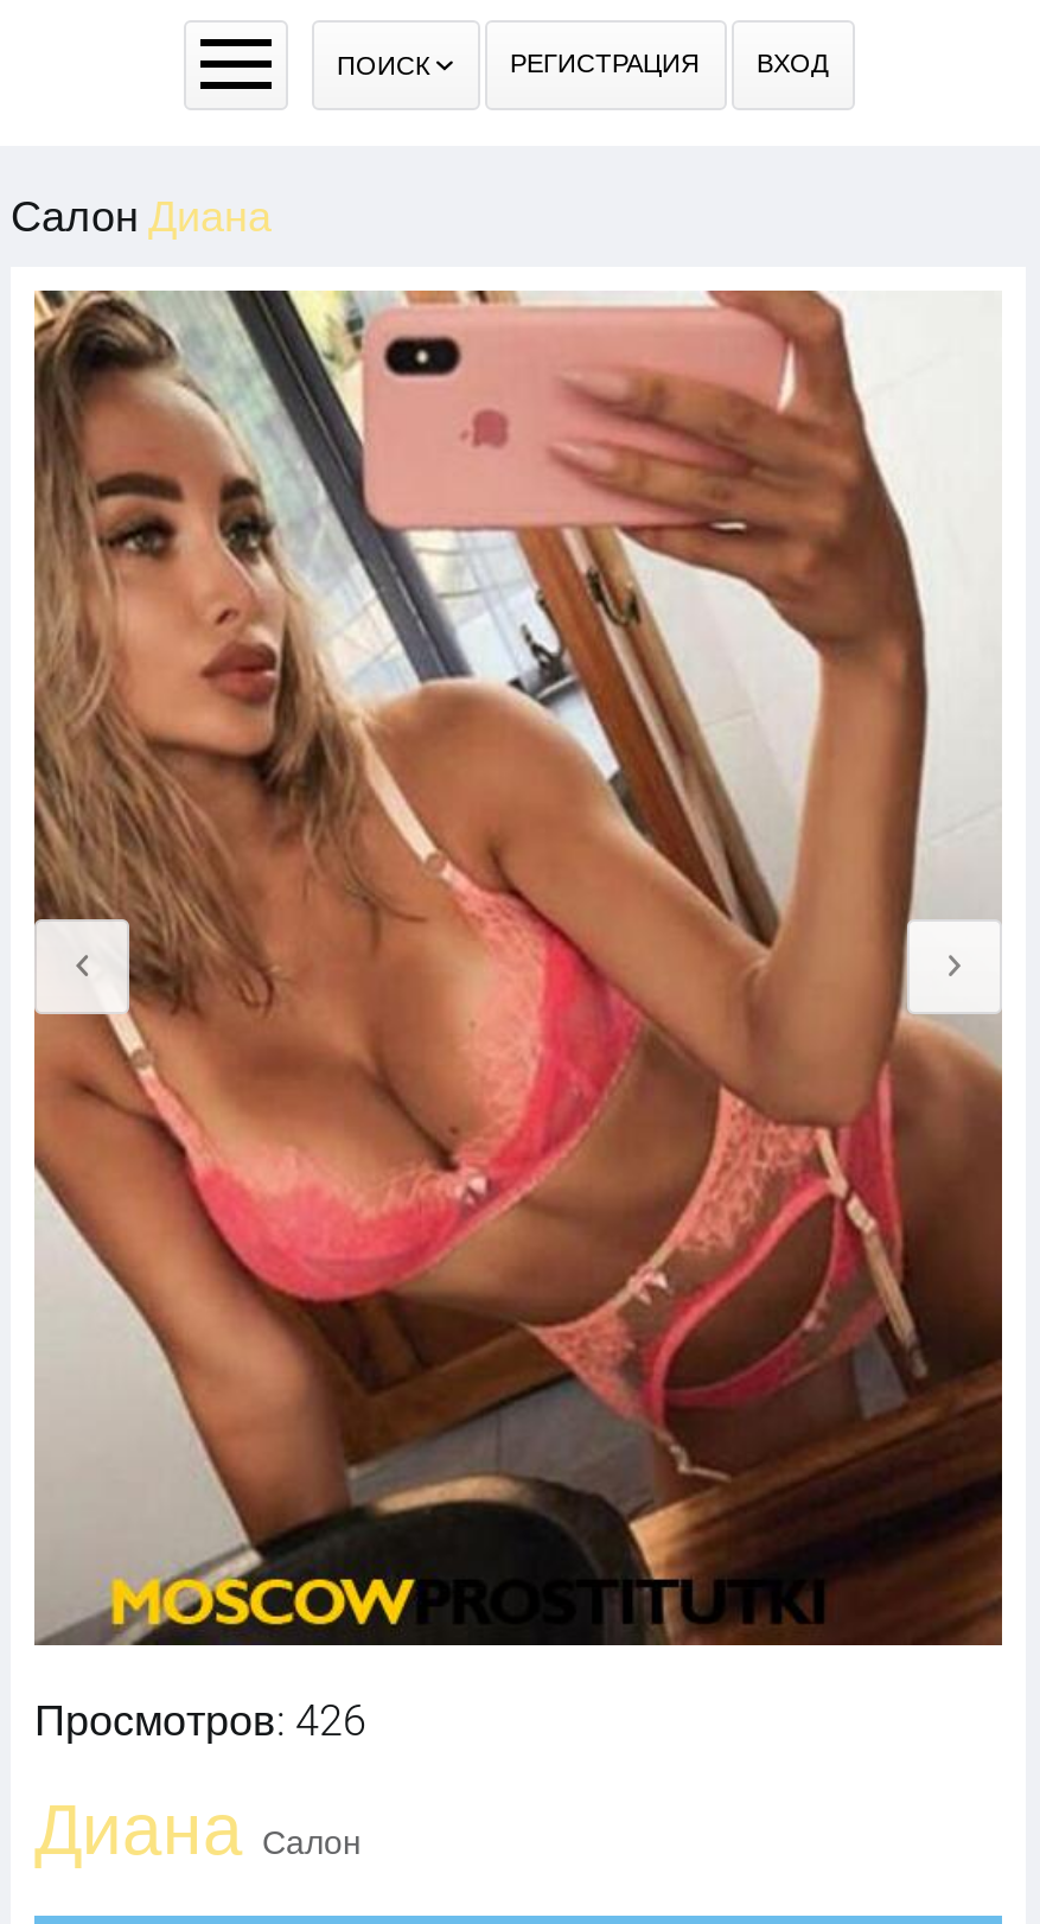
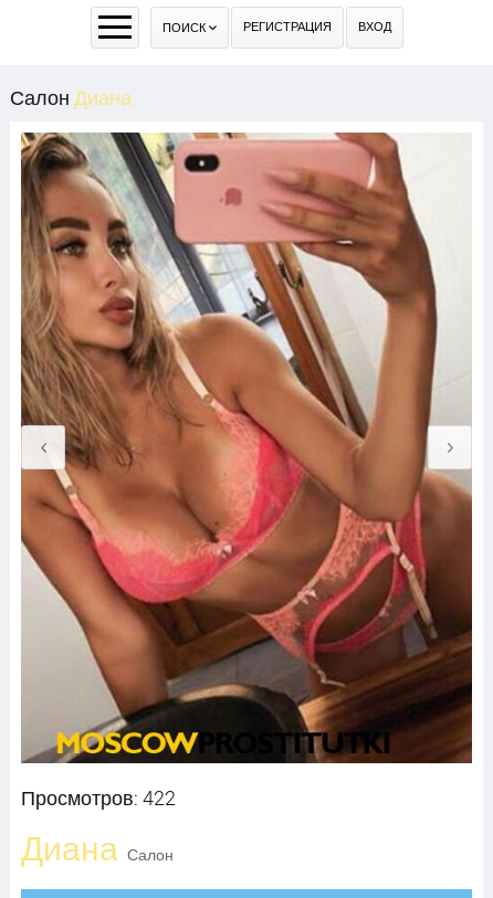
- Просмотров: 426
+ Просмотров: 422
